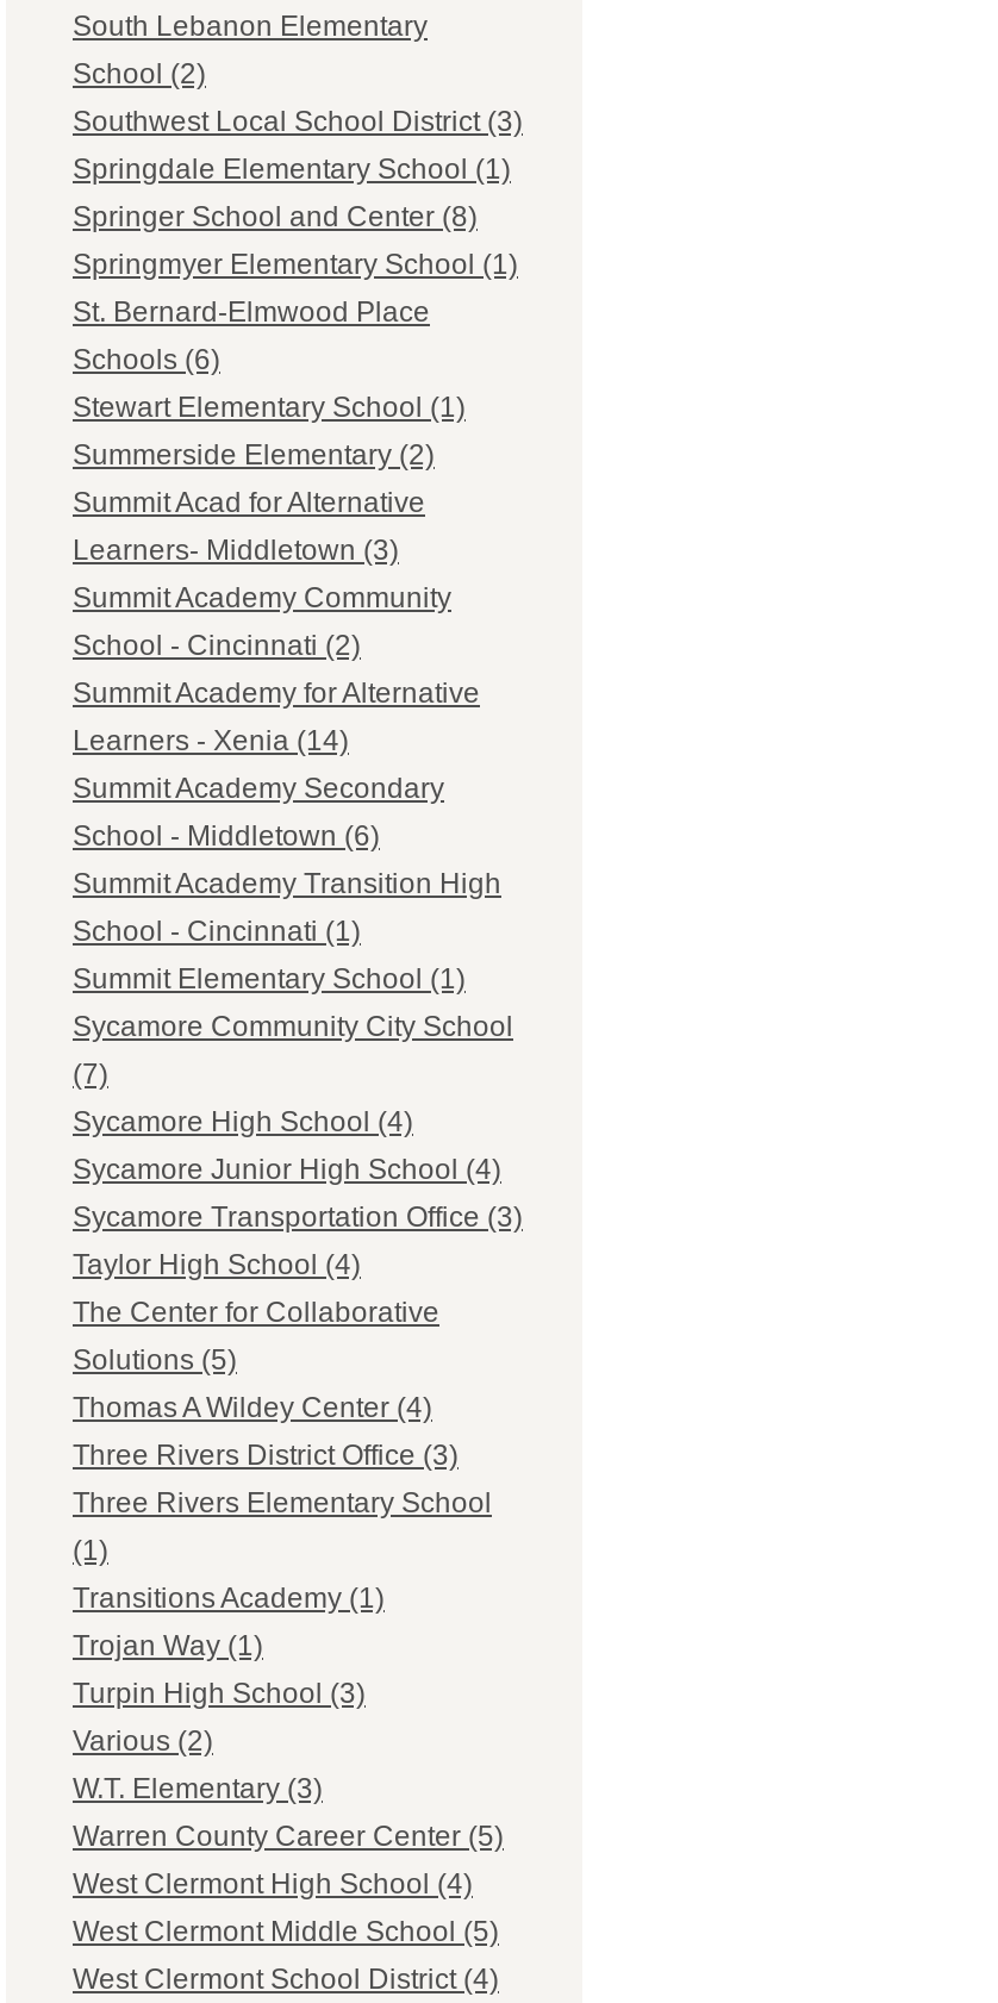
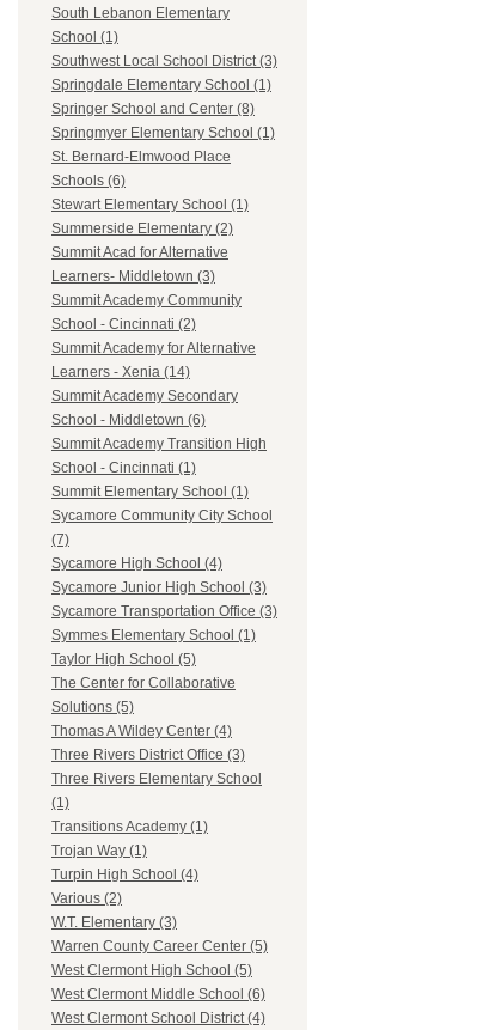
- School (2)
+ School (1)

- Sycamore Junior High School (4)
+ Sycamore Junior High School (3)

- Taylor High School (4)
+ Symmes Elementary School (1)
+ Taylor High School (5)

- Turpin High School (3)
+ Turpin High School (4)

- West Clermont High School (4)
+ West Clermont High School (5)

- West Clermont Middle School (5)
+ West Clermont Middle School (6)
